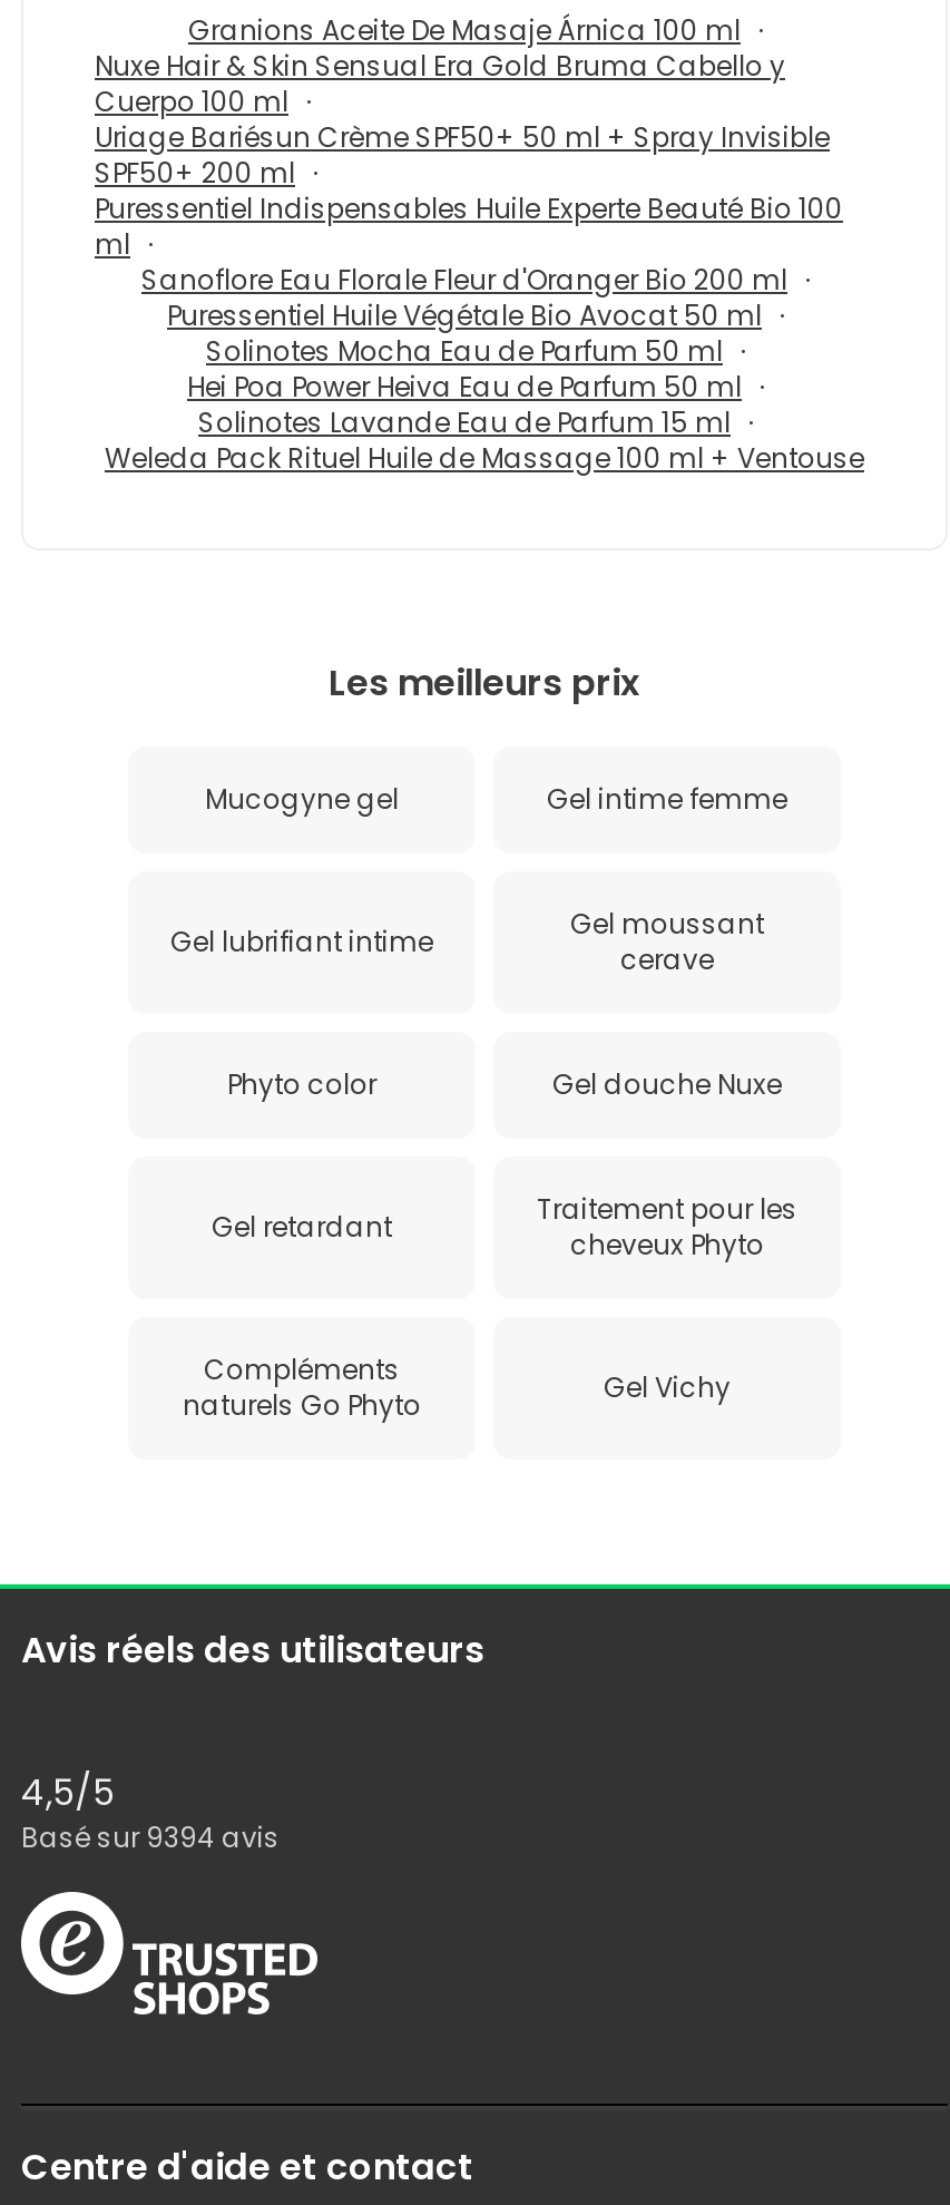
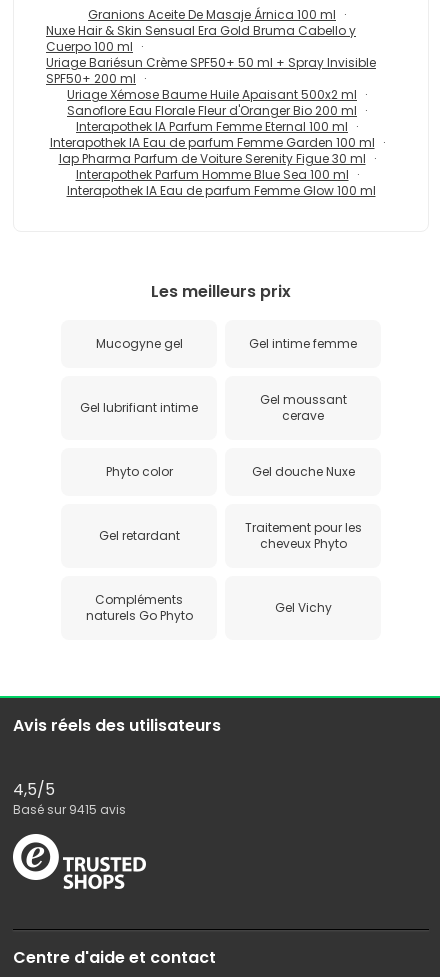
- Puressentiel Indispensables Huile Experte Beauté Bio 100
- ml
+ Uriage Xémose Baume Huile Apaisant 500x2 ml

- Puressentiel Huile Végétale Bio Avocat 50 ml
- Solinotes Mocha Eau de Parfum 50 ml
- Hei Poa Power Heiva Eau de Parfum 50 ml
- Solinotes Lavande Eau de Parfum 15 ml
- Weleda Pack Rituel Huile de Massage 100 ml + Ventouse
+ Interapothek IA Parfum Femme Eternal 100 ml
+ Interapothek IA Eau de parfum Femme Garden 100 ml
+ Iap Pharma Parfum de Voiture Serenity Figue 30 ml
+ Interapothek Parfum Homme Blue Sea 100 ml
+ Interapothek IA Eau de parfum Femme Glow 100 ml

- Basé sur 9394 avis
+ Basé sur 9415 avis
